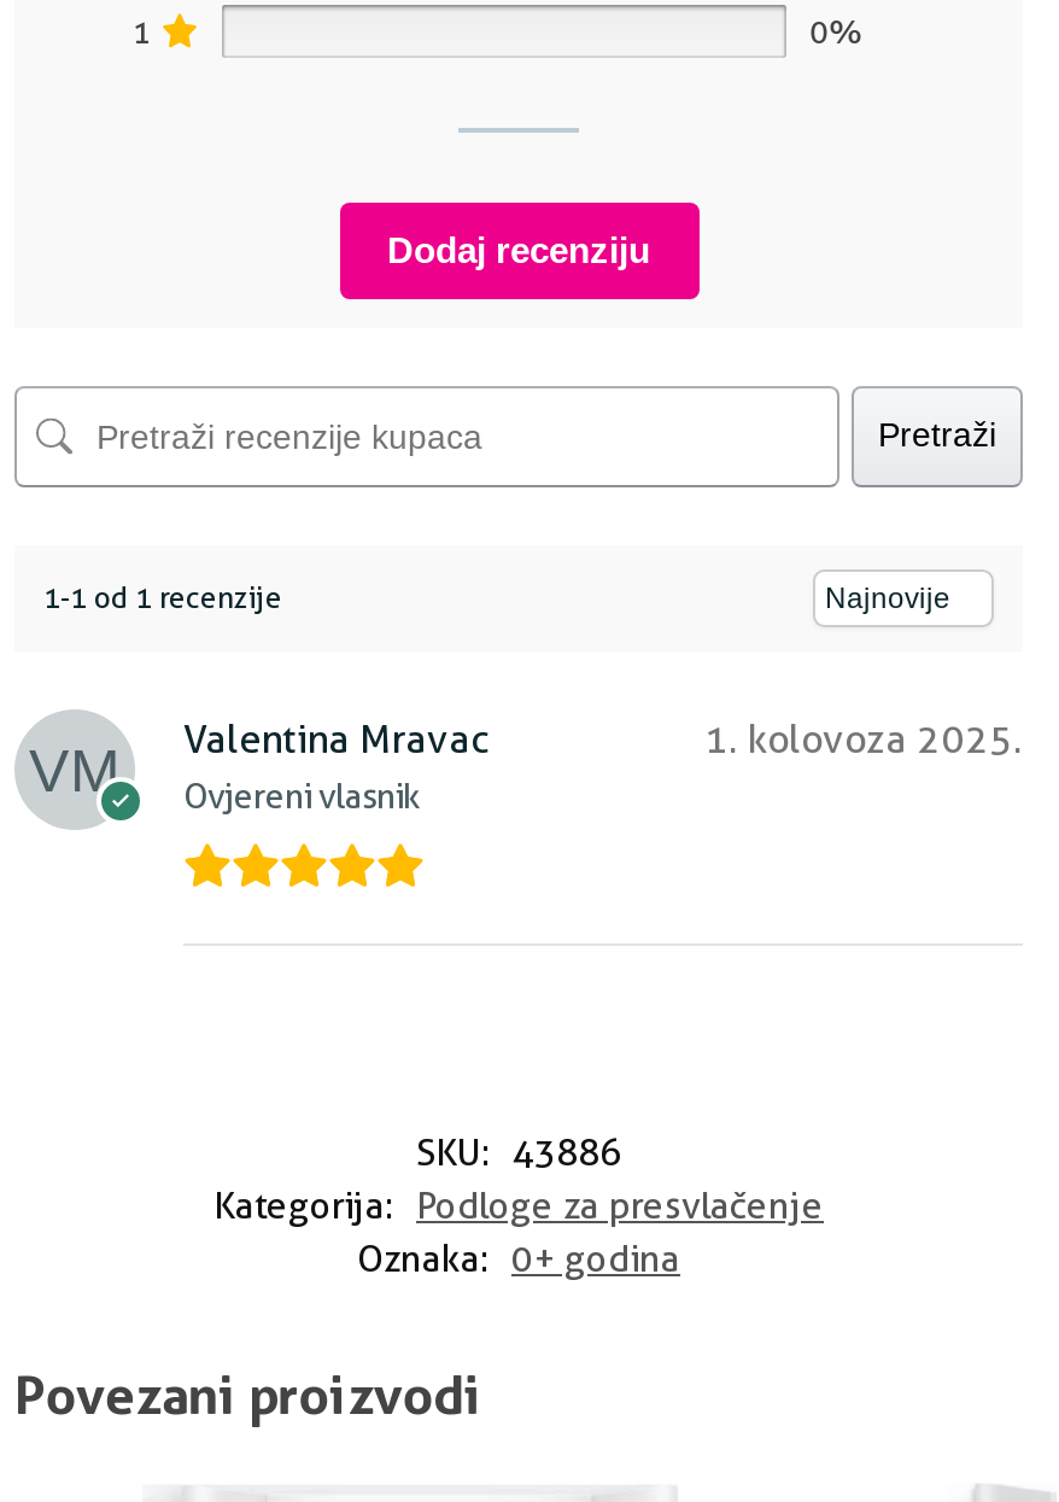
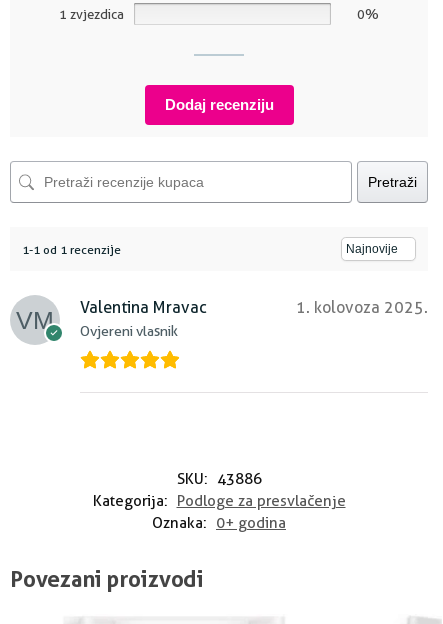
- 1
+ 1 zvjezdica
